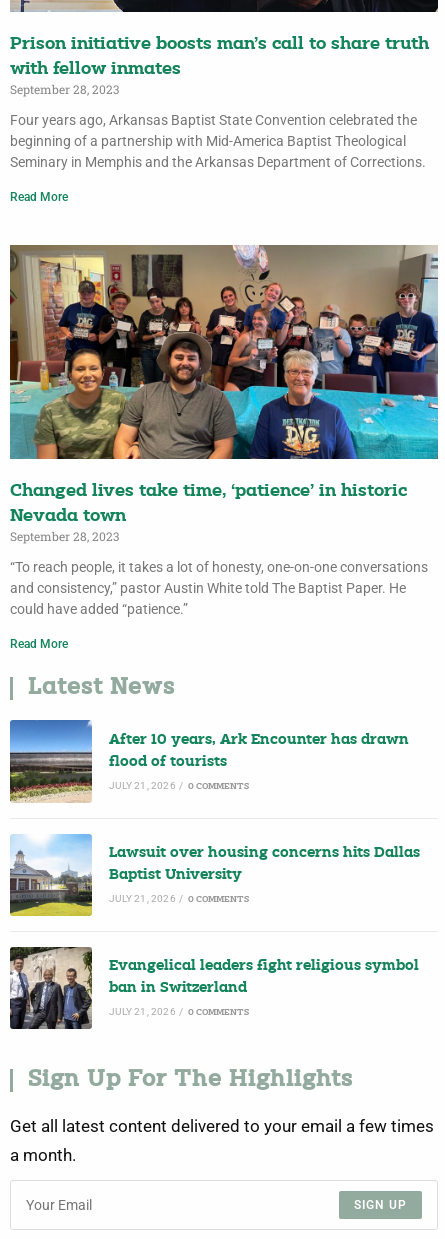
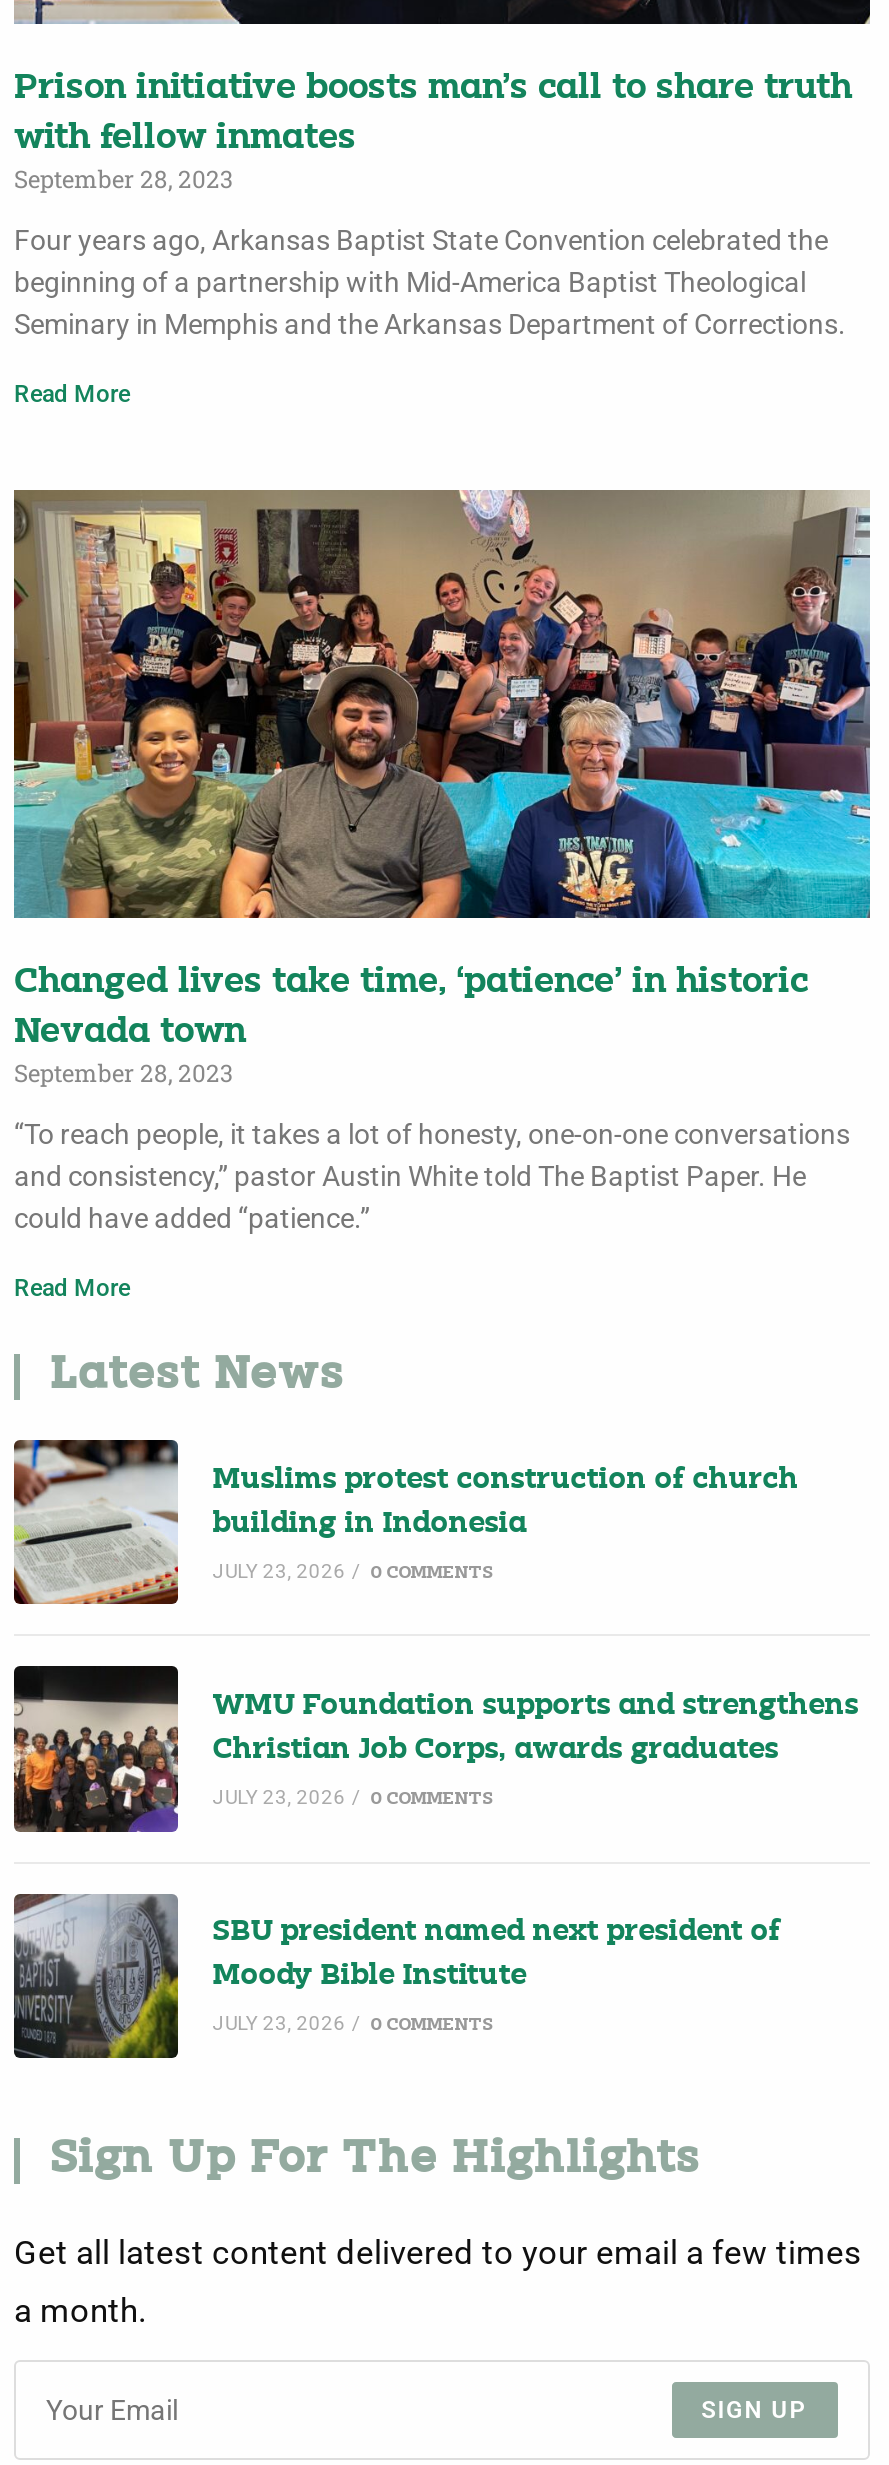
- [image]
- After 10 years, Ark Encounter has drawn
+ [image]
+ Muslims protest construction of church

- flood of tourists
+ building in Indonesia

- JULY 21, 2026 / 0 COMMENTS
+ JULY 23, 2026 / 0 COMMENTS

- [image]
- Lawsuit over housing concerns hits Dallas
+ [image]
+ WMU Foundation supports and strengthens

- Baptist University
+ Christian Job Corps, awards graduates

- JULY 21, 2026 / 0 COMMENTS
+ JULY 23, 2026 / 0 COMMENTS

- [image]
- Evangelical leaders fight religious symbol
+ [image]
+ SBU president named next president of

- ban in Switzerland
+ Moody Bible Institute

- JULY 21, 2026 / 0 COMMENTS
+ JULY 23, 2026 / 0 COMMENTS
